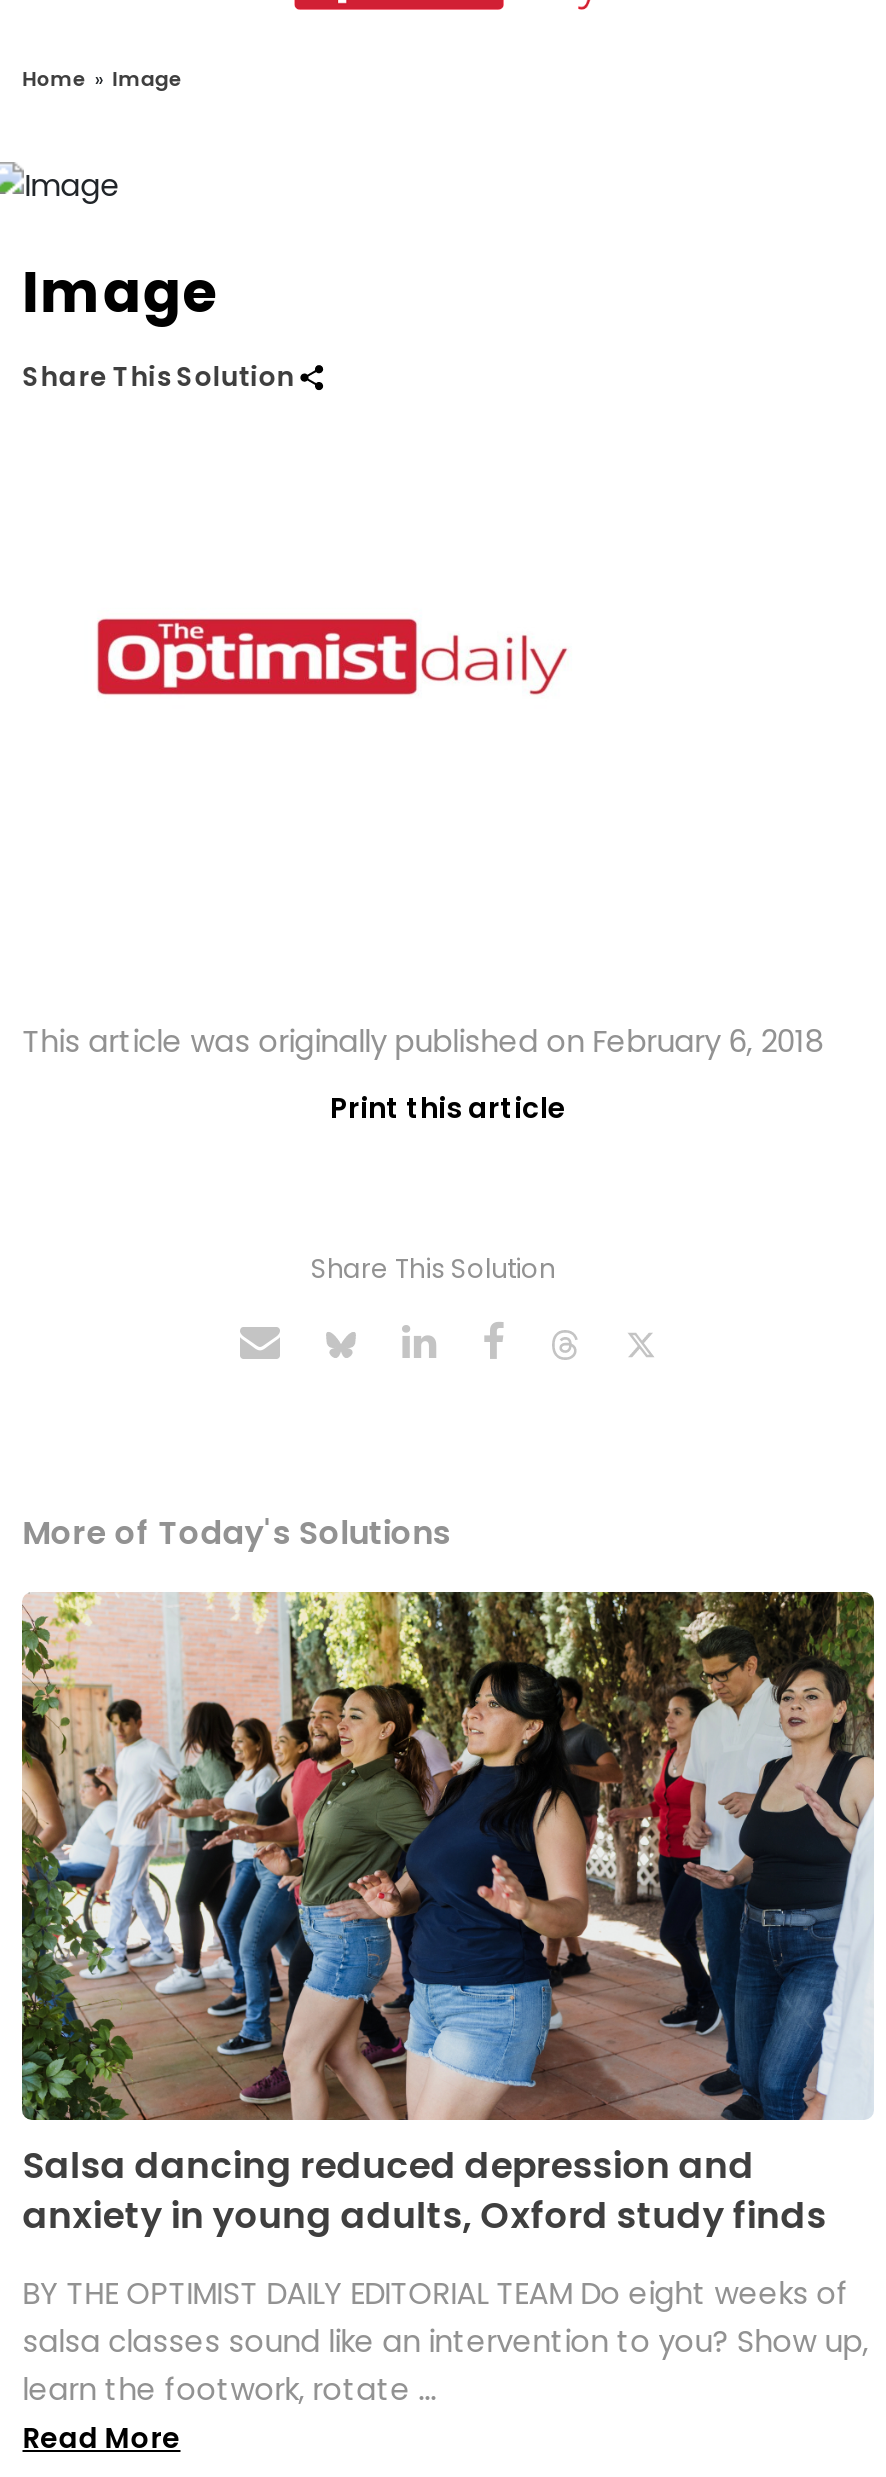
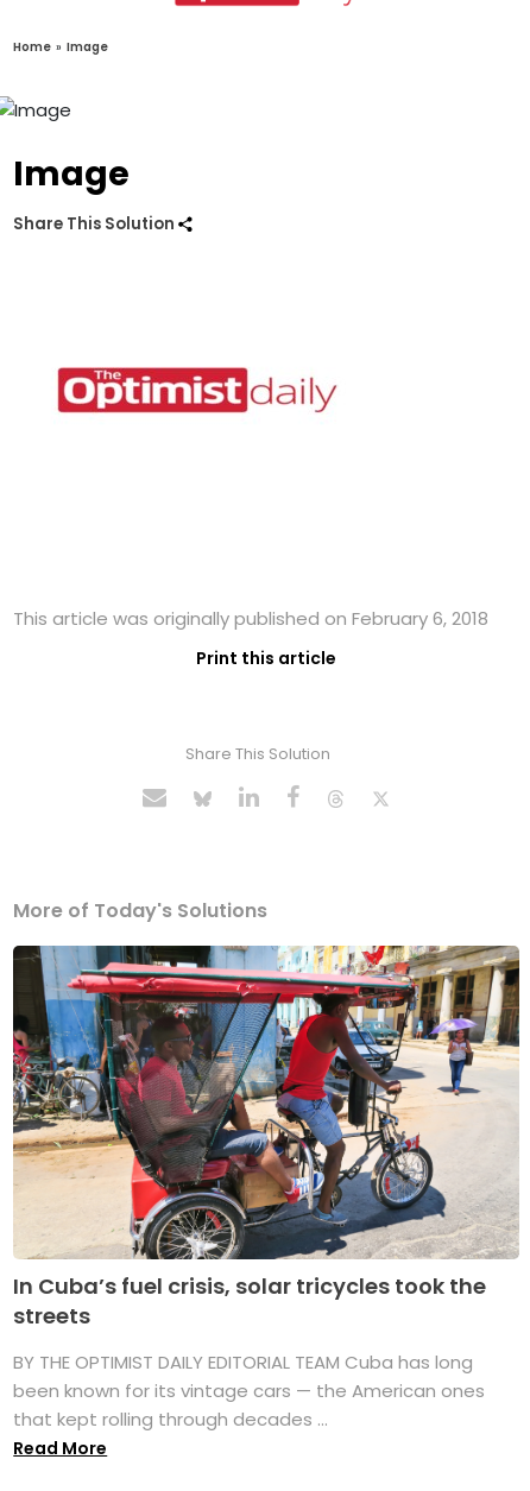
- [image]
- Salsa dancing reduced depression and
- anxiety in young adults, Oxford study finds
+ [image]
+ In Cuba’s fuel crisis, solar tricycles took the
+ streets

- BY THE OPTIMIST DAILY EDITORIAL TEAM Do eight weeks of
- salsa classes sound like an intervention to you? Show up,
- learn the footwork, rotate ...
+ BY THE OPTIMIST DAILY EDITORIAL TEAM Cuba has long
+ been known for its vintage cars — the American ones
+ that kept rolling through decades ...
